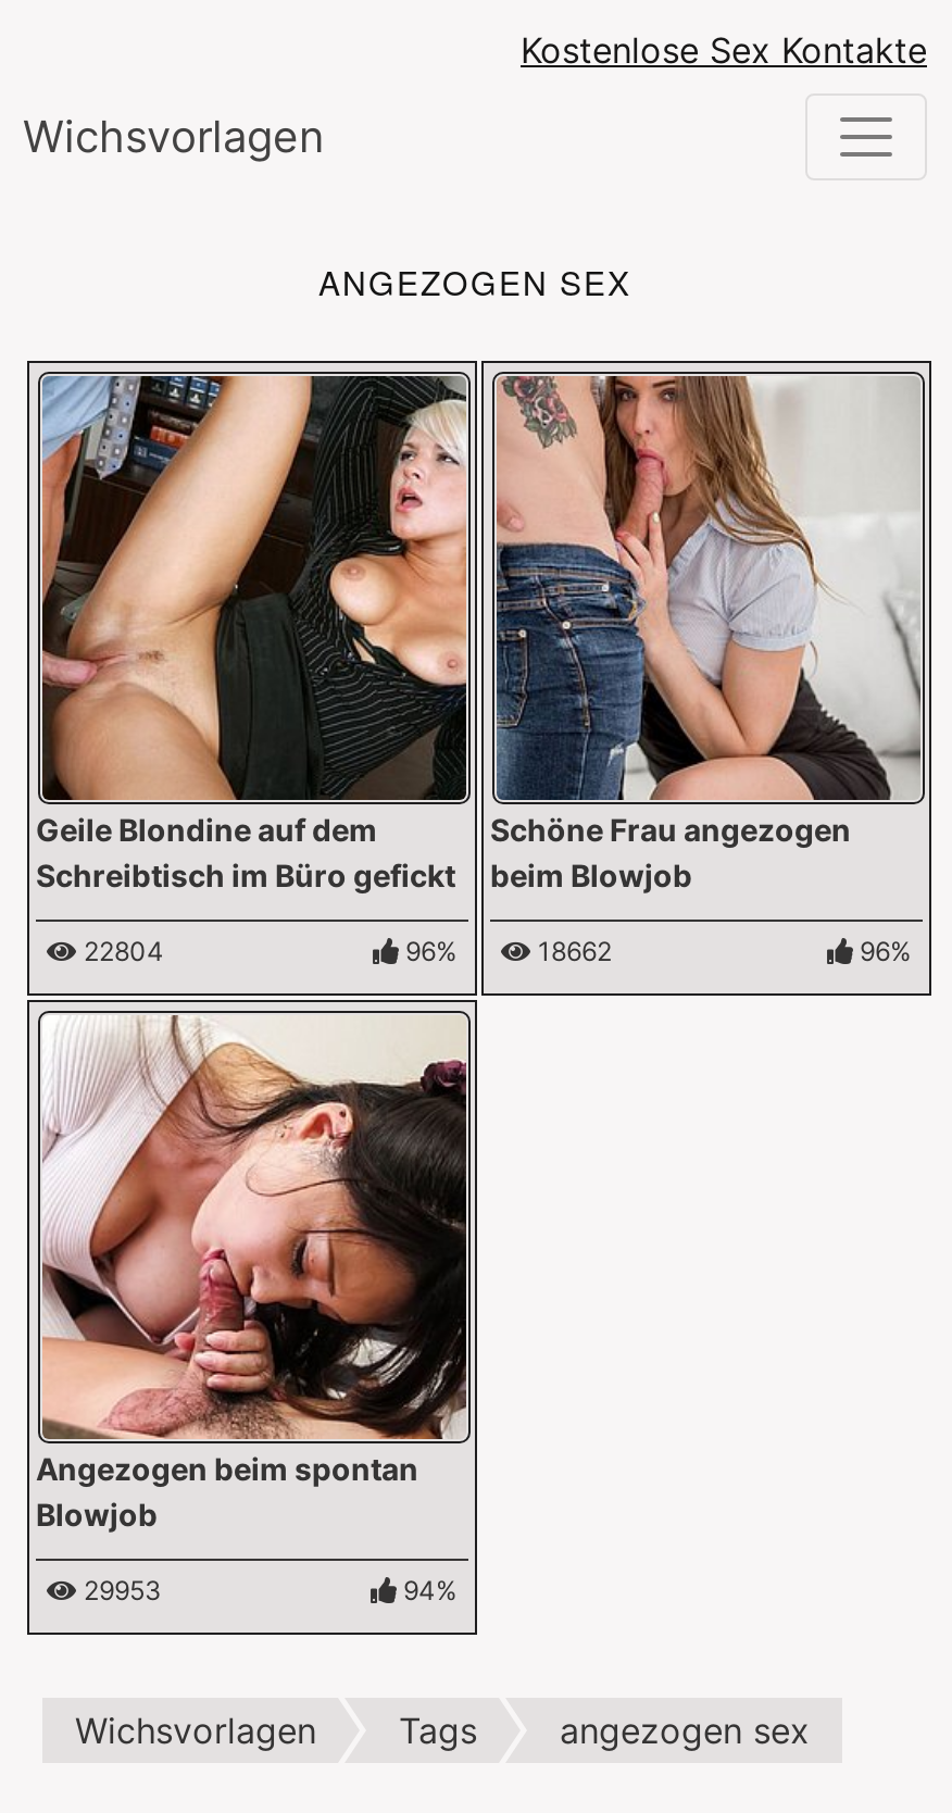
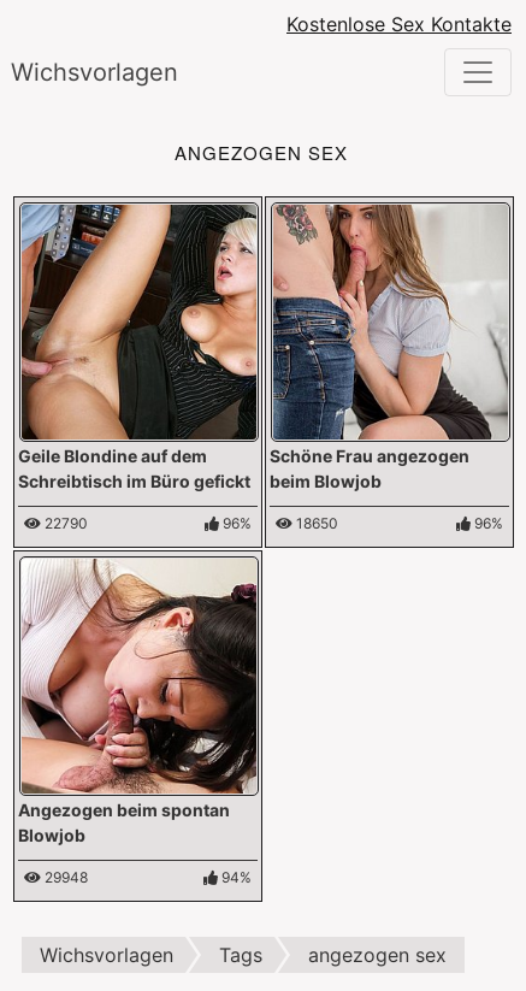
- 22804
+ 22790

- 18662
+ 18650

- 29953
+ 29948
